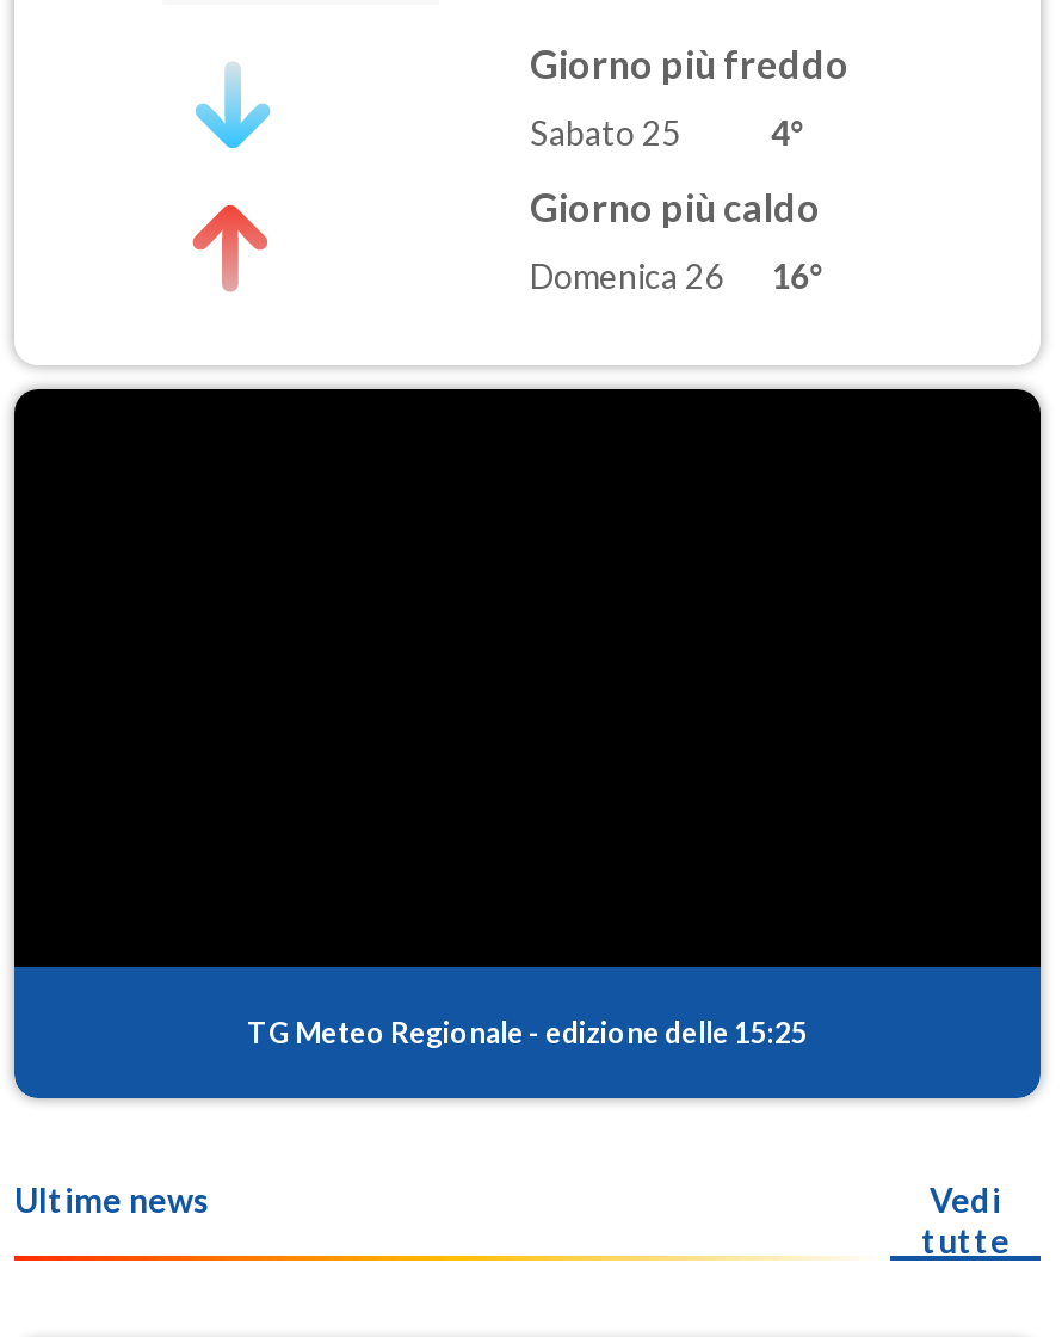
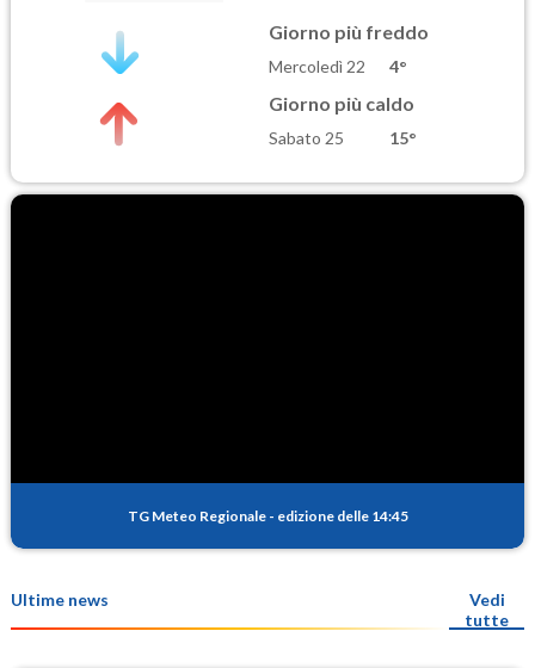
- Sabato 25
+ Mercoledì 22

- Domenica 26
- 16°
+ Sabato 25
+ 15°

- TG Meteo Regionale - edizione delle 15:25
+ TG Meteo Regionale - edizione delle 14:45
